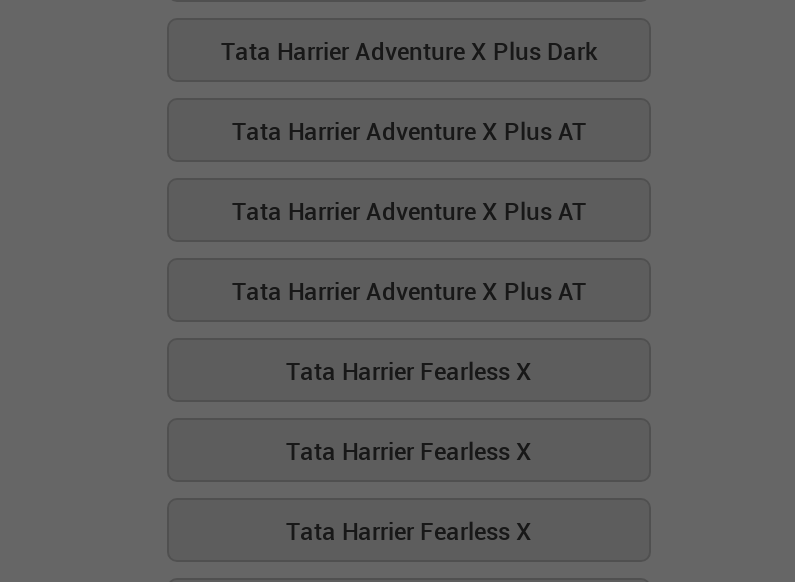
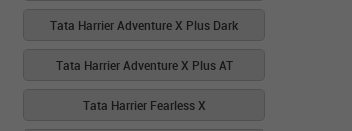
- Tata Harrier Adventure X Plus AT
- Tata Harrier Adventure X Plus AT
- Tata Harrier Fearless X
- Tata Harrier Fearless X
